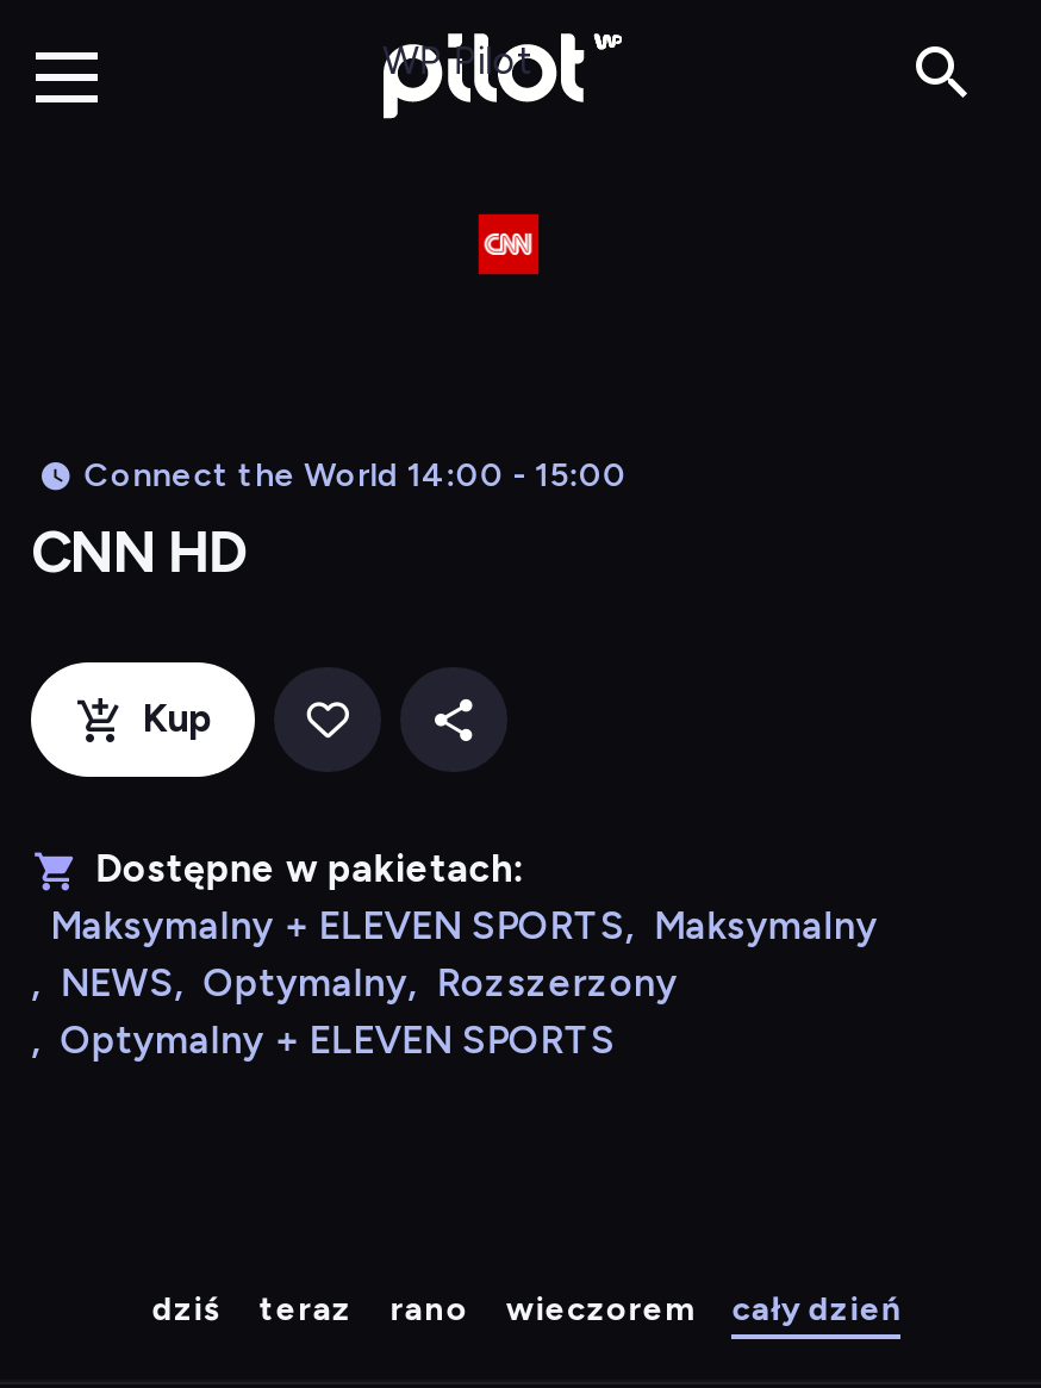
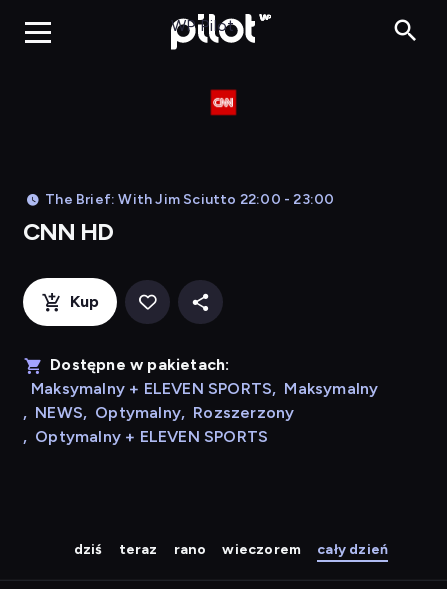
- Connect the World 14:00 - 15:00
+ The Brief: With Jim Sciutto 22:00 - 23:00
